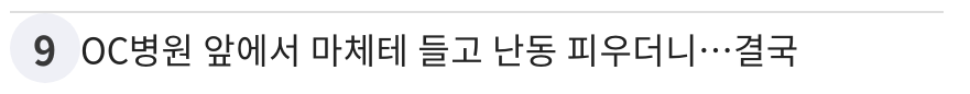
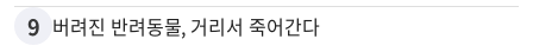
- 9 OC병원 앞에서 마체테 들고 난동 피우더니…결국
+ 9 버려진 반려동물, 거리서 죽어간다
